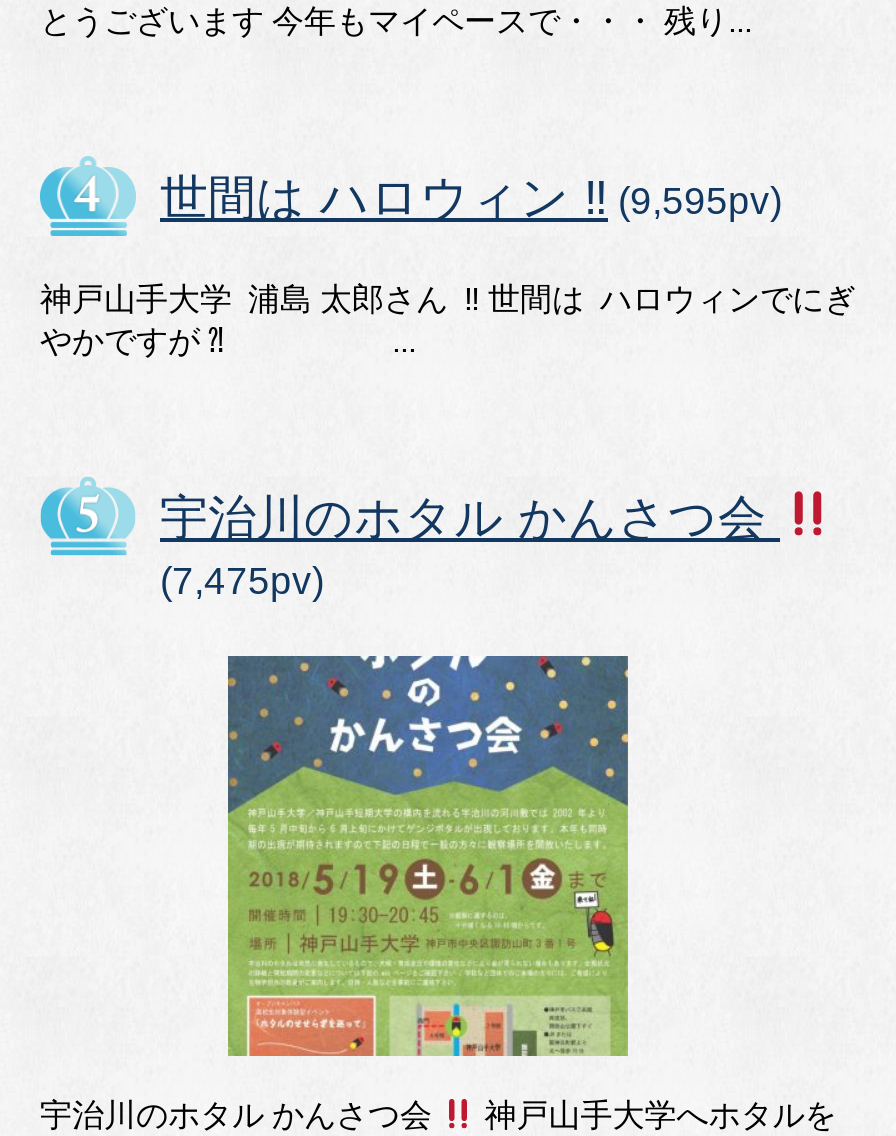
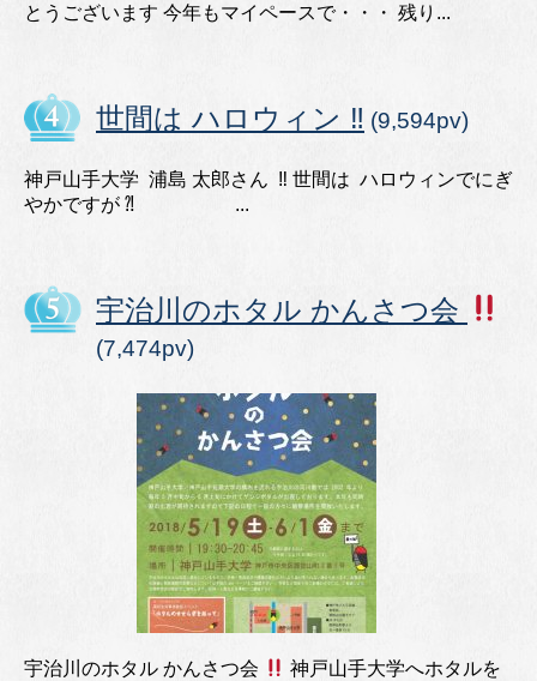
- 世間は ハロウィン ‼︎ (9,595pv)
+ 世間は ハロウィン ‼︎ (9,594pv)

- (7,475pv)
+ (7,474pv)
